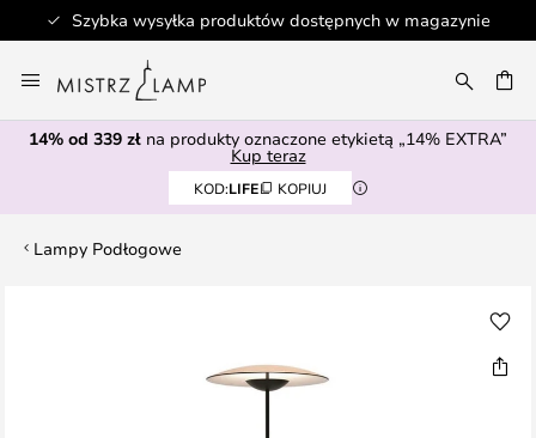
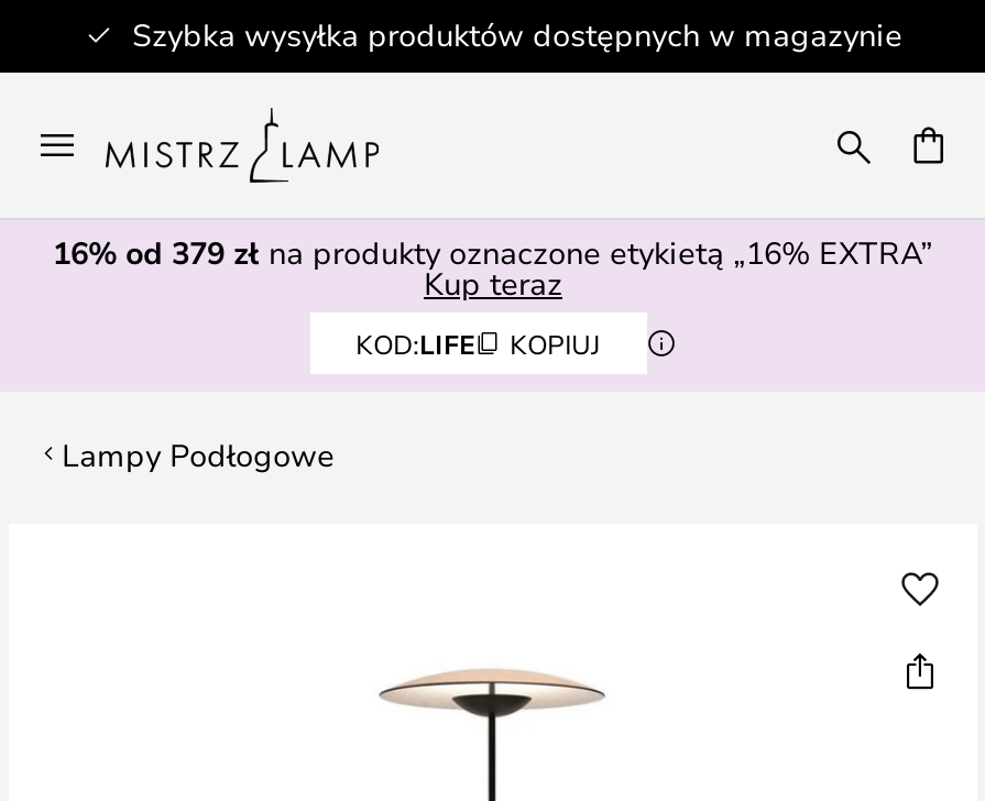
- 14% od 339 zł na produkty oznaczone etykietą „14% EXTRA”
+ 16% od 379 zł na produkty oznaczone etykietą „16% EXTRA”
